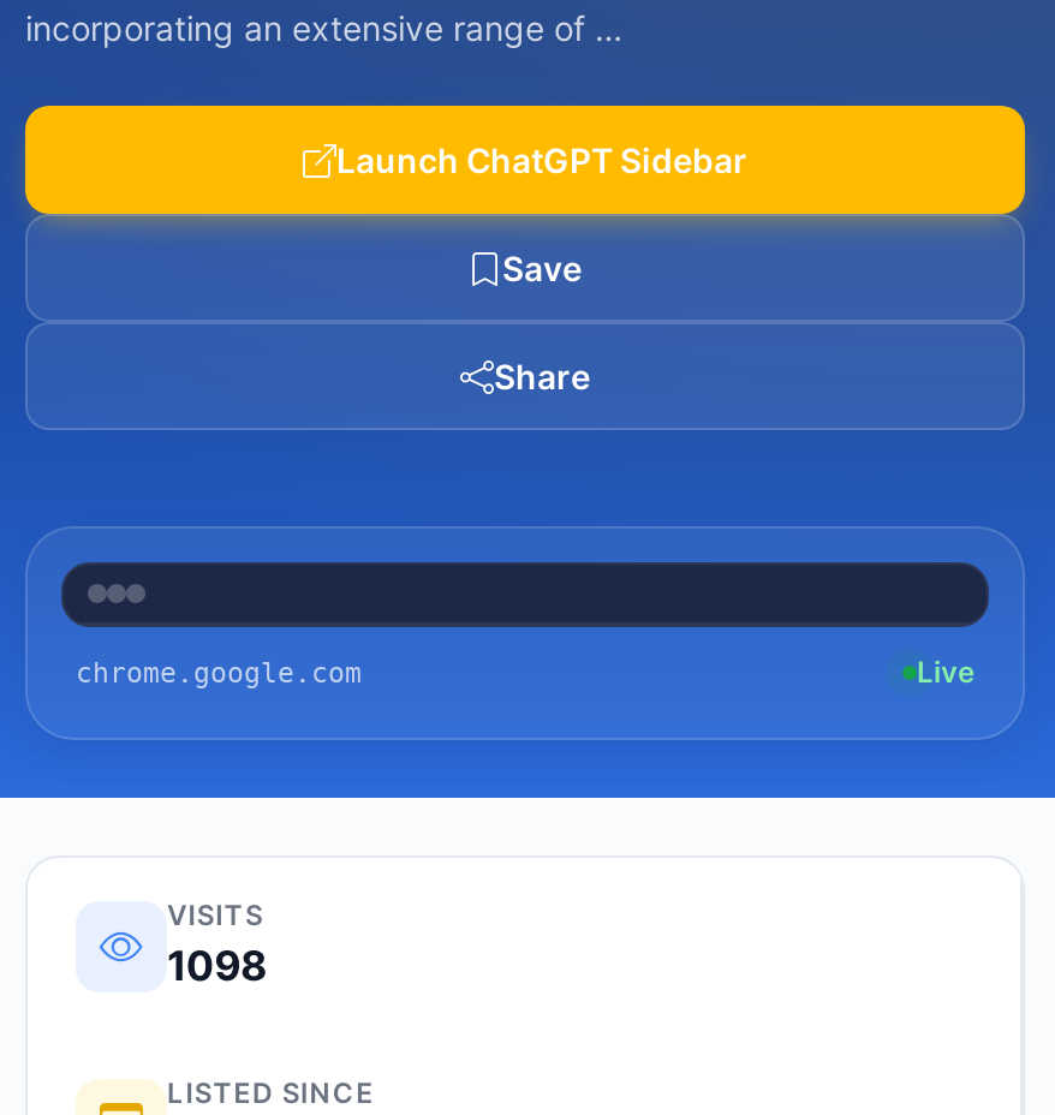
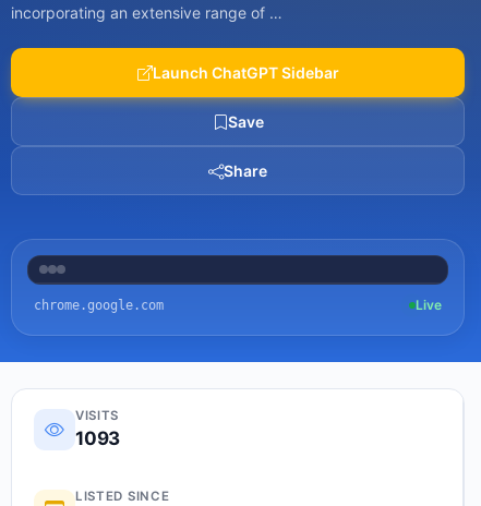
- 1098
+ 1093
